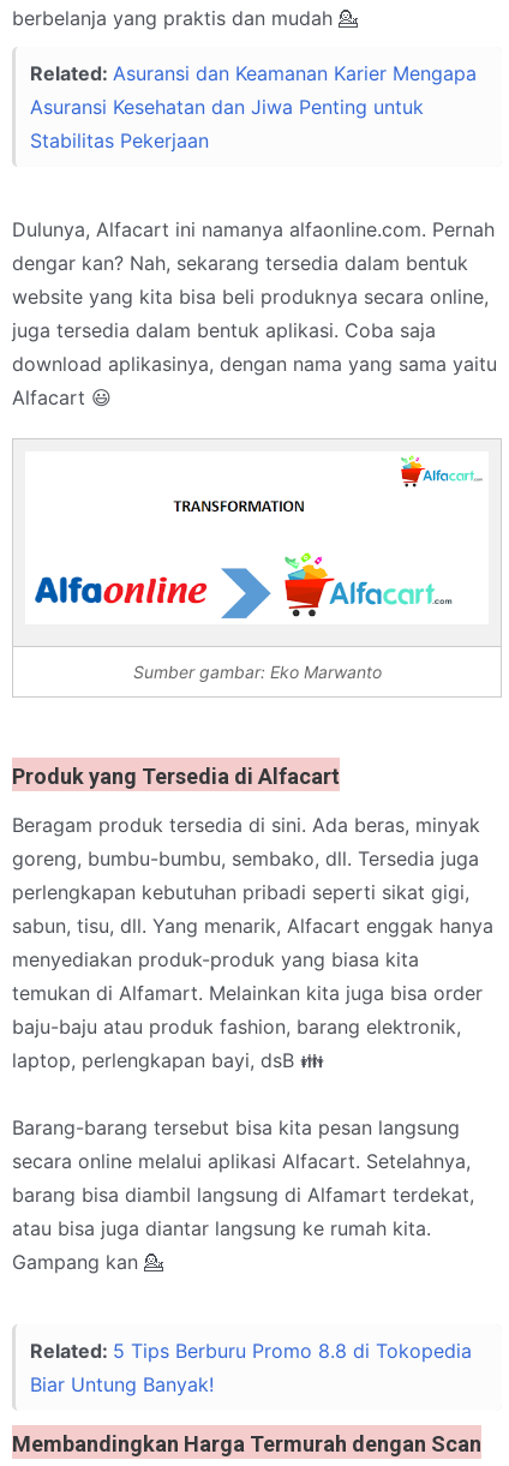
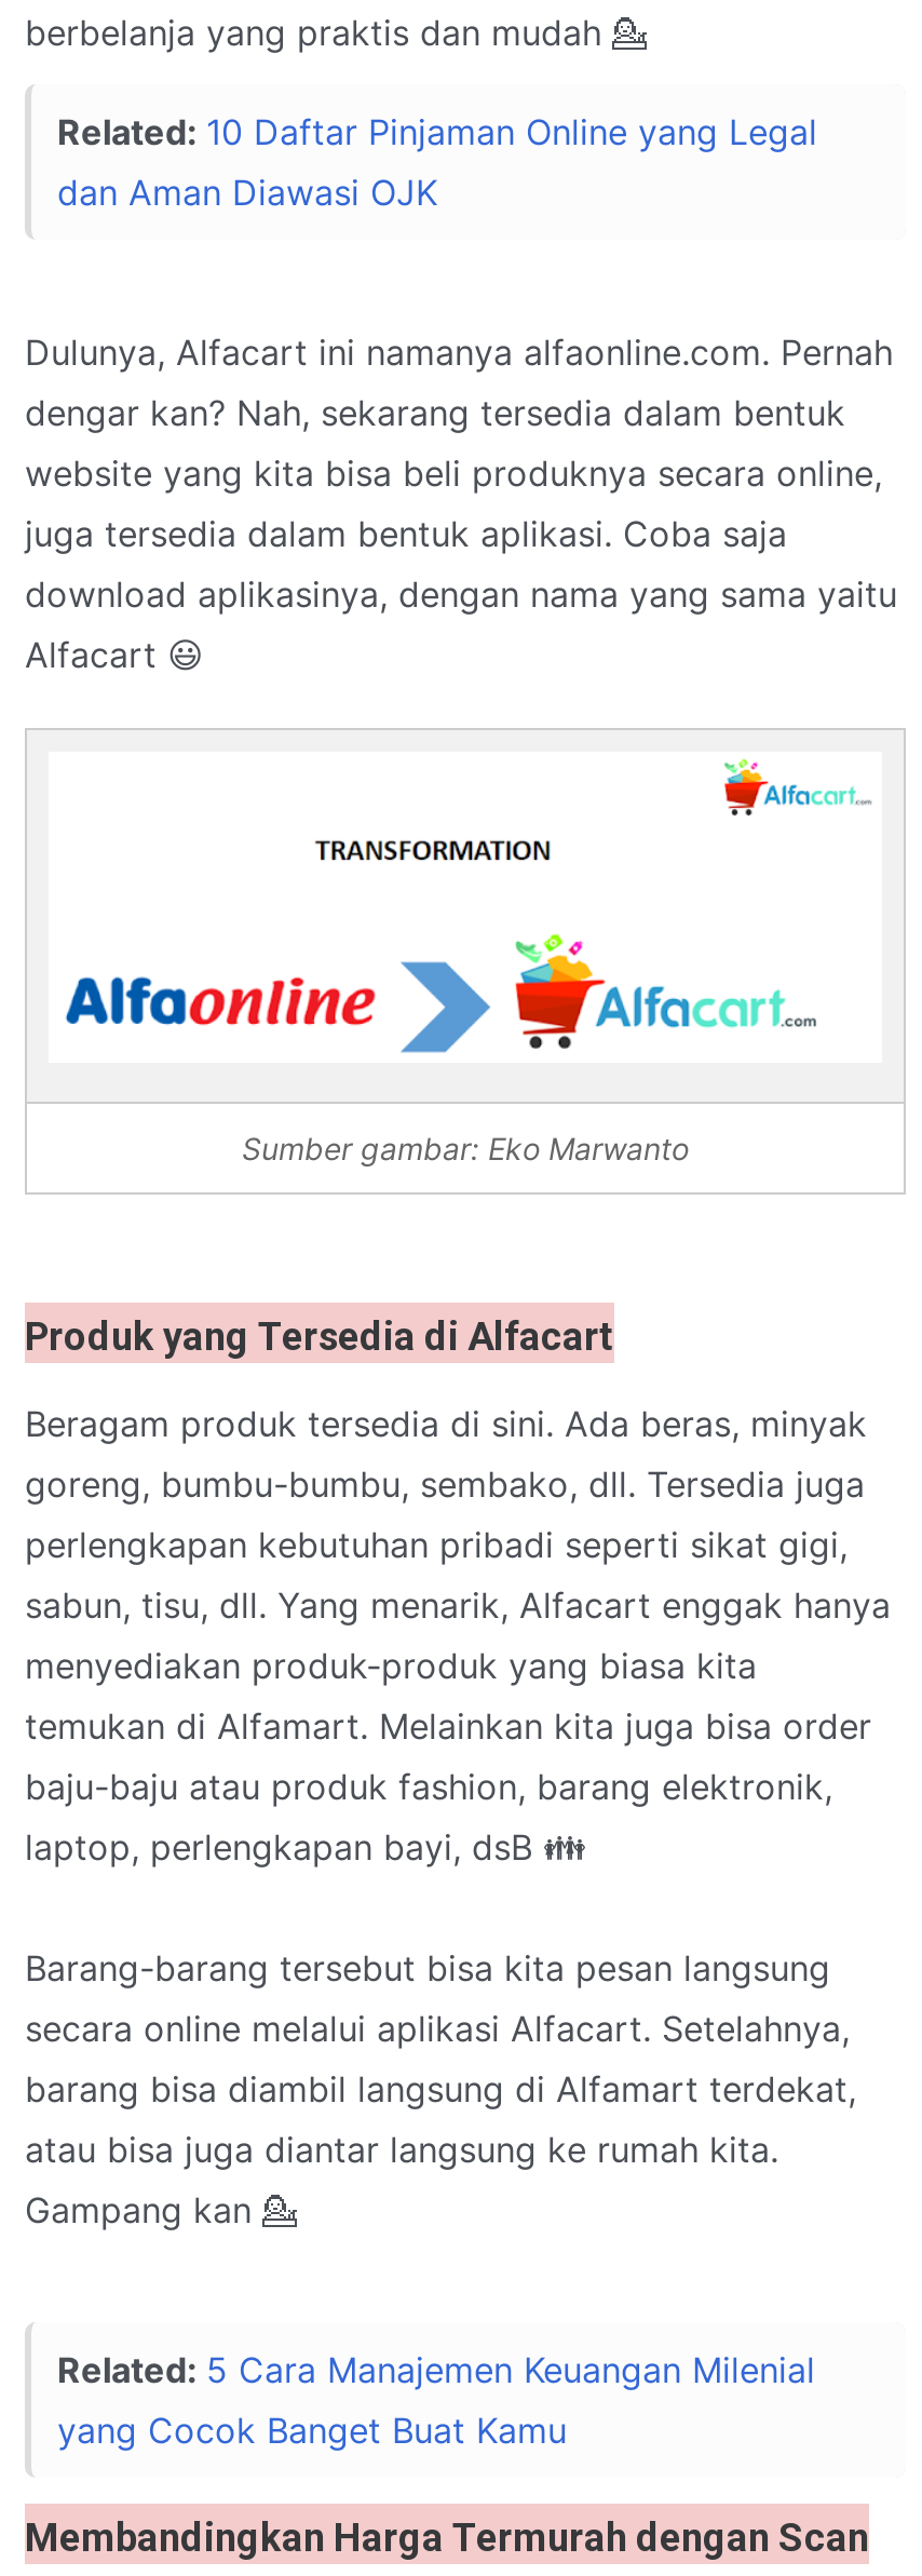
- Related: Asuransi dan Keamanan Karier Mengapa
- Asuransi Kesehatan dan Jiwa Penting untuk
- Stabilitas Pekerjaan
+ Related: 10 Daftar Pinjaman Online yang Legal
+ dan Aman Diawasi OJK

- Related: 5 Tips Berburu Promo 8.8 di Tokopedia
- Biar Untung Banyak!
+ Related: 5 Cara Manajemen Keuangan Milenial
+ yang Cocok Banget Buat Kamu
